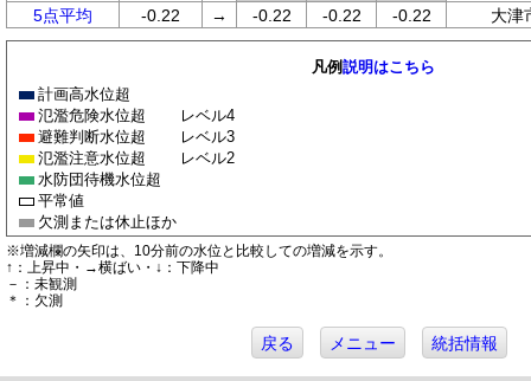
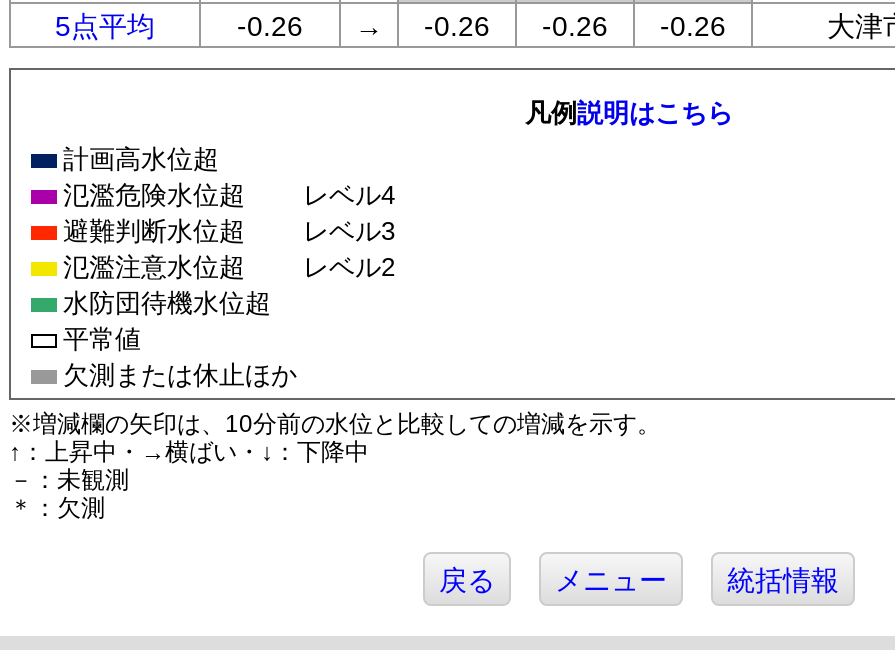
- -0.22
+ -0.26

- -0.22
+ -0.26

- -0.22
+ -0.26

- -0.22
+ -0.26
